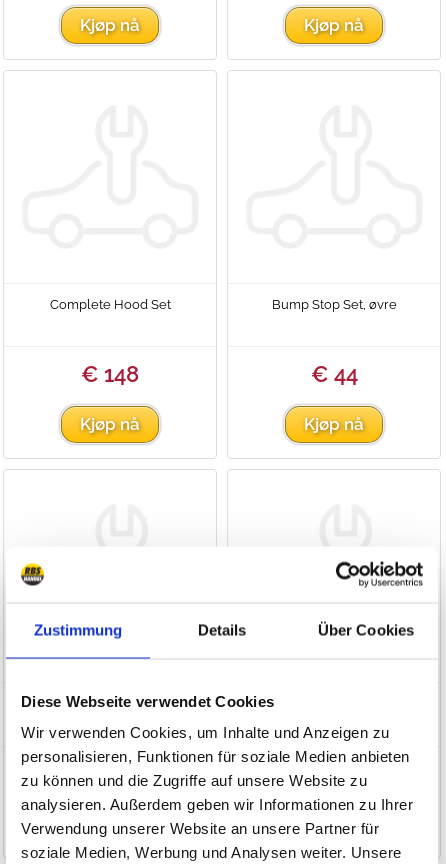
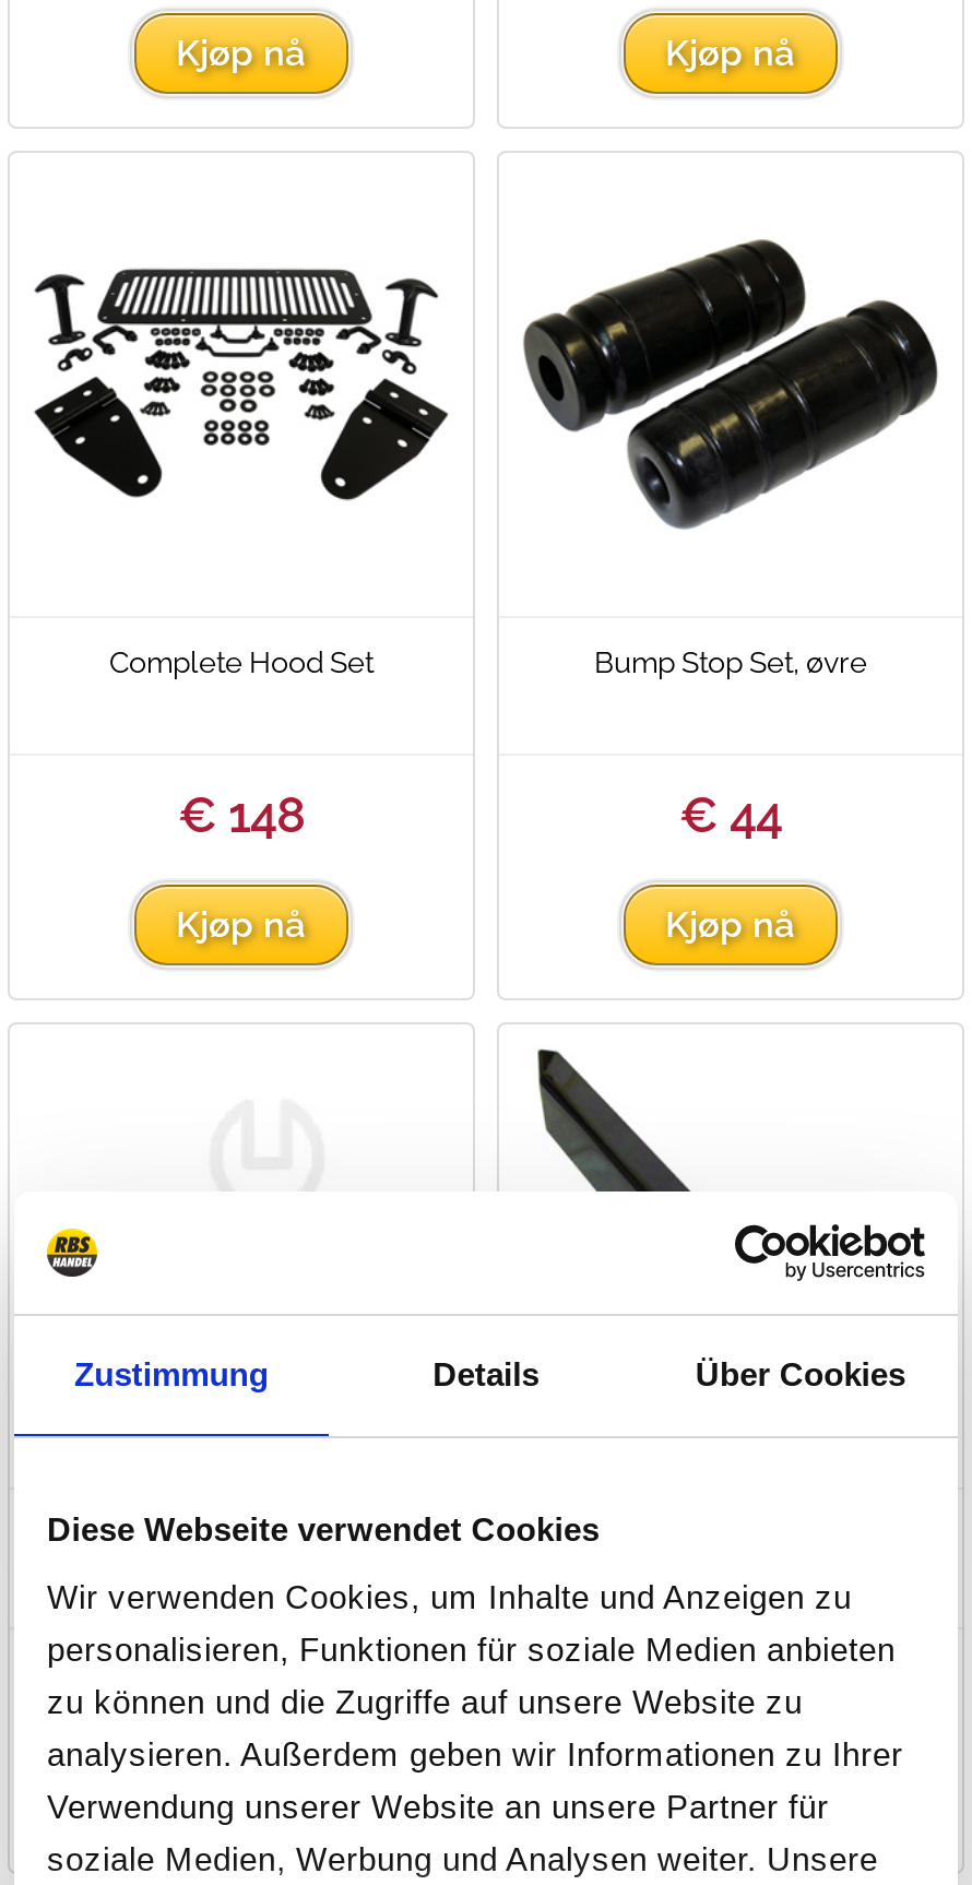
+ [image]

+ [image]

+ [image]
